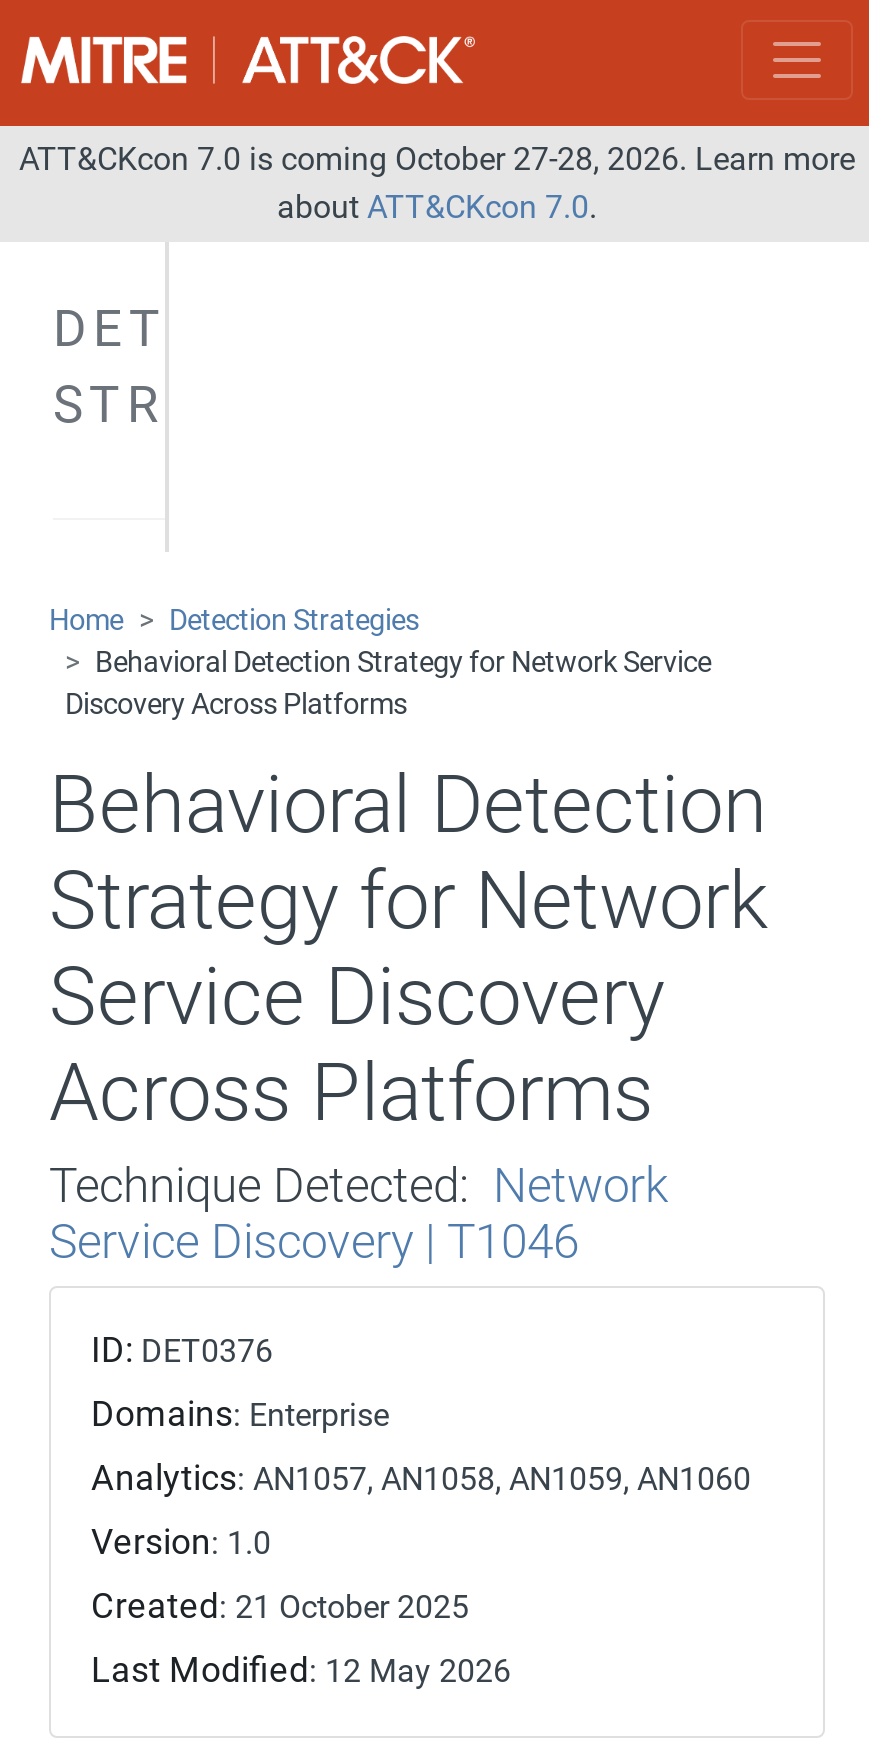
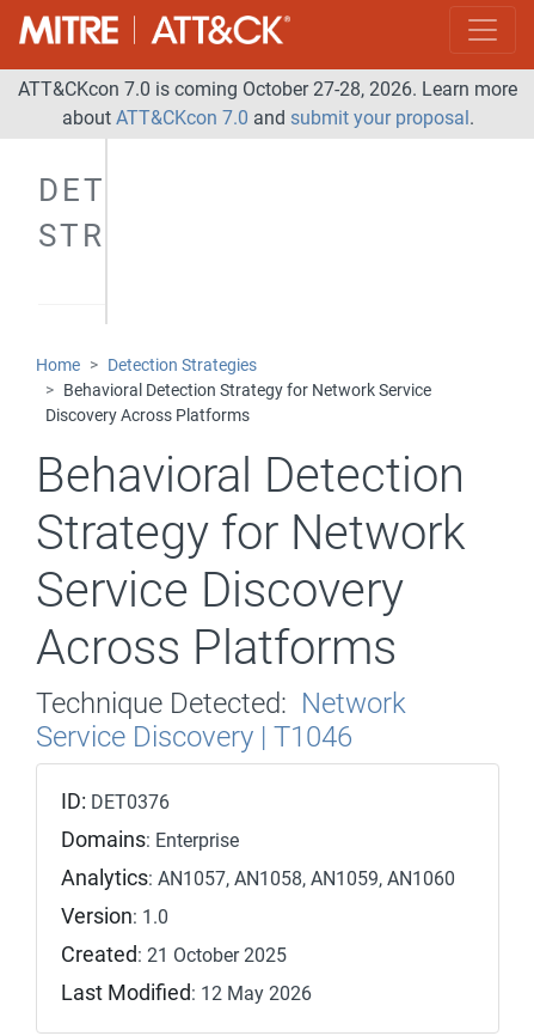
- about ATT&CKcon 7.0.
+ about ATT&CKcon 7.0 and submit your proposal.
